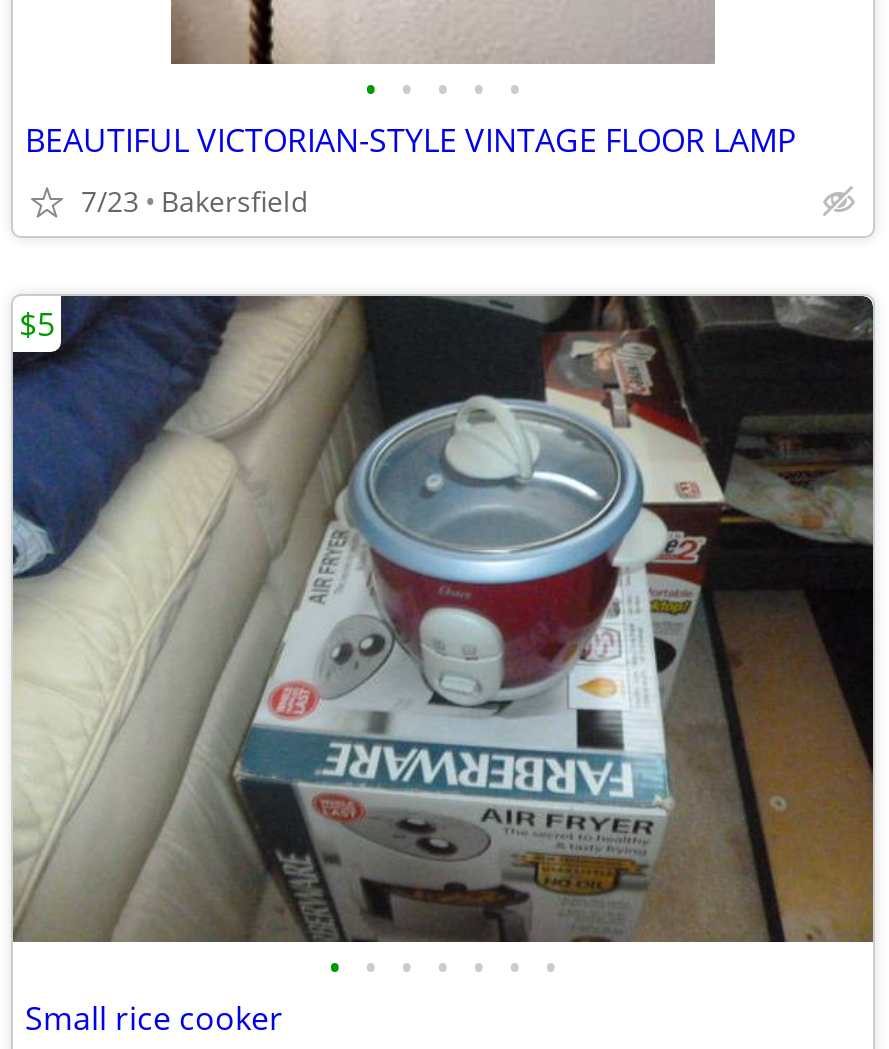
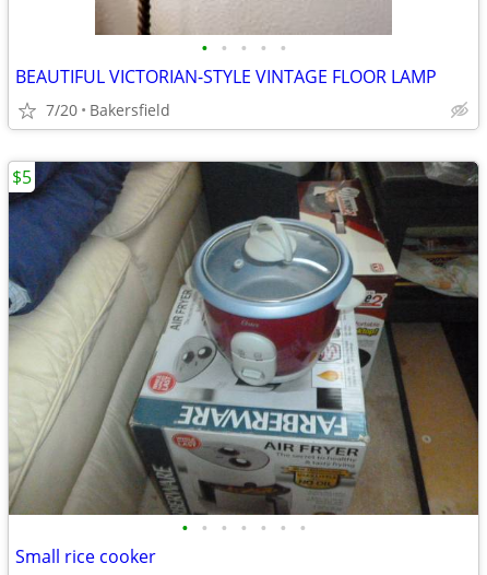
- 7/23 Bakersfield
+ 7/20 Bakersfield
